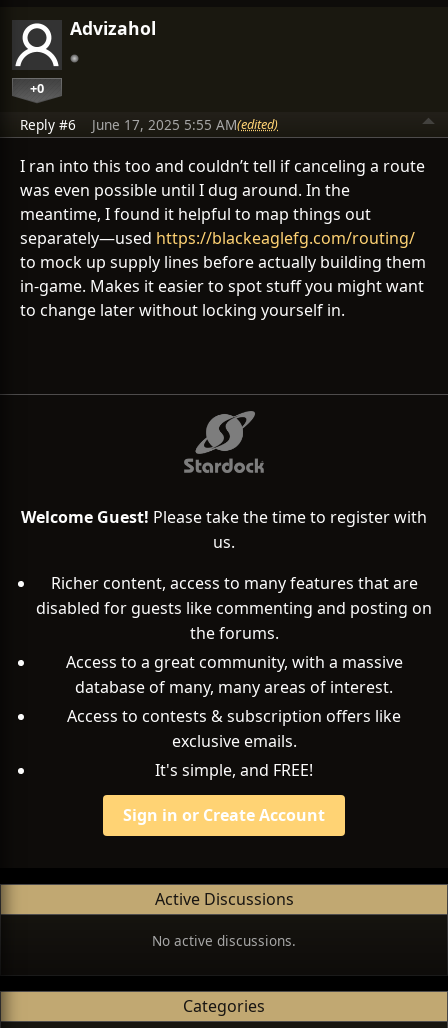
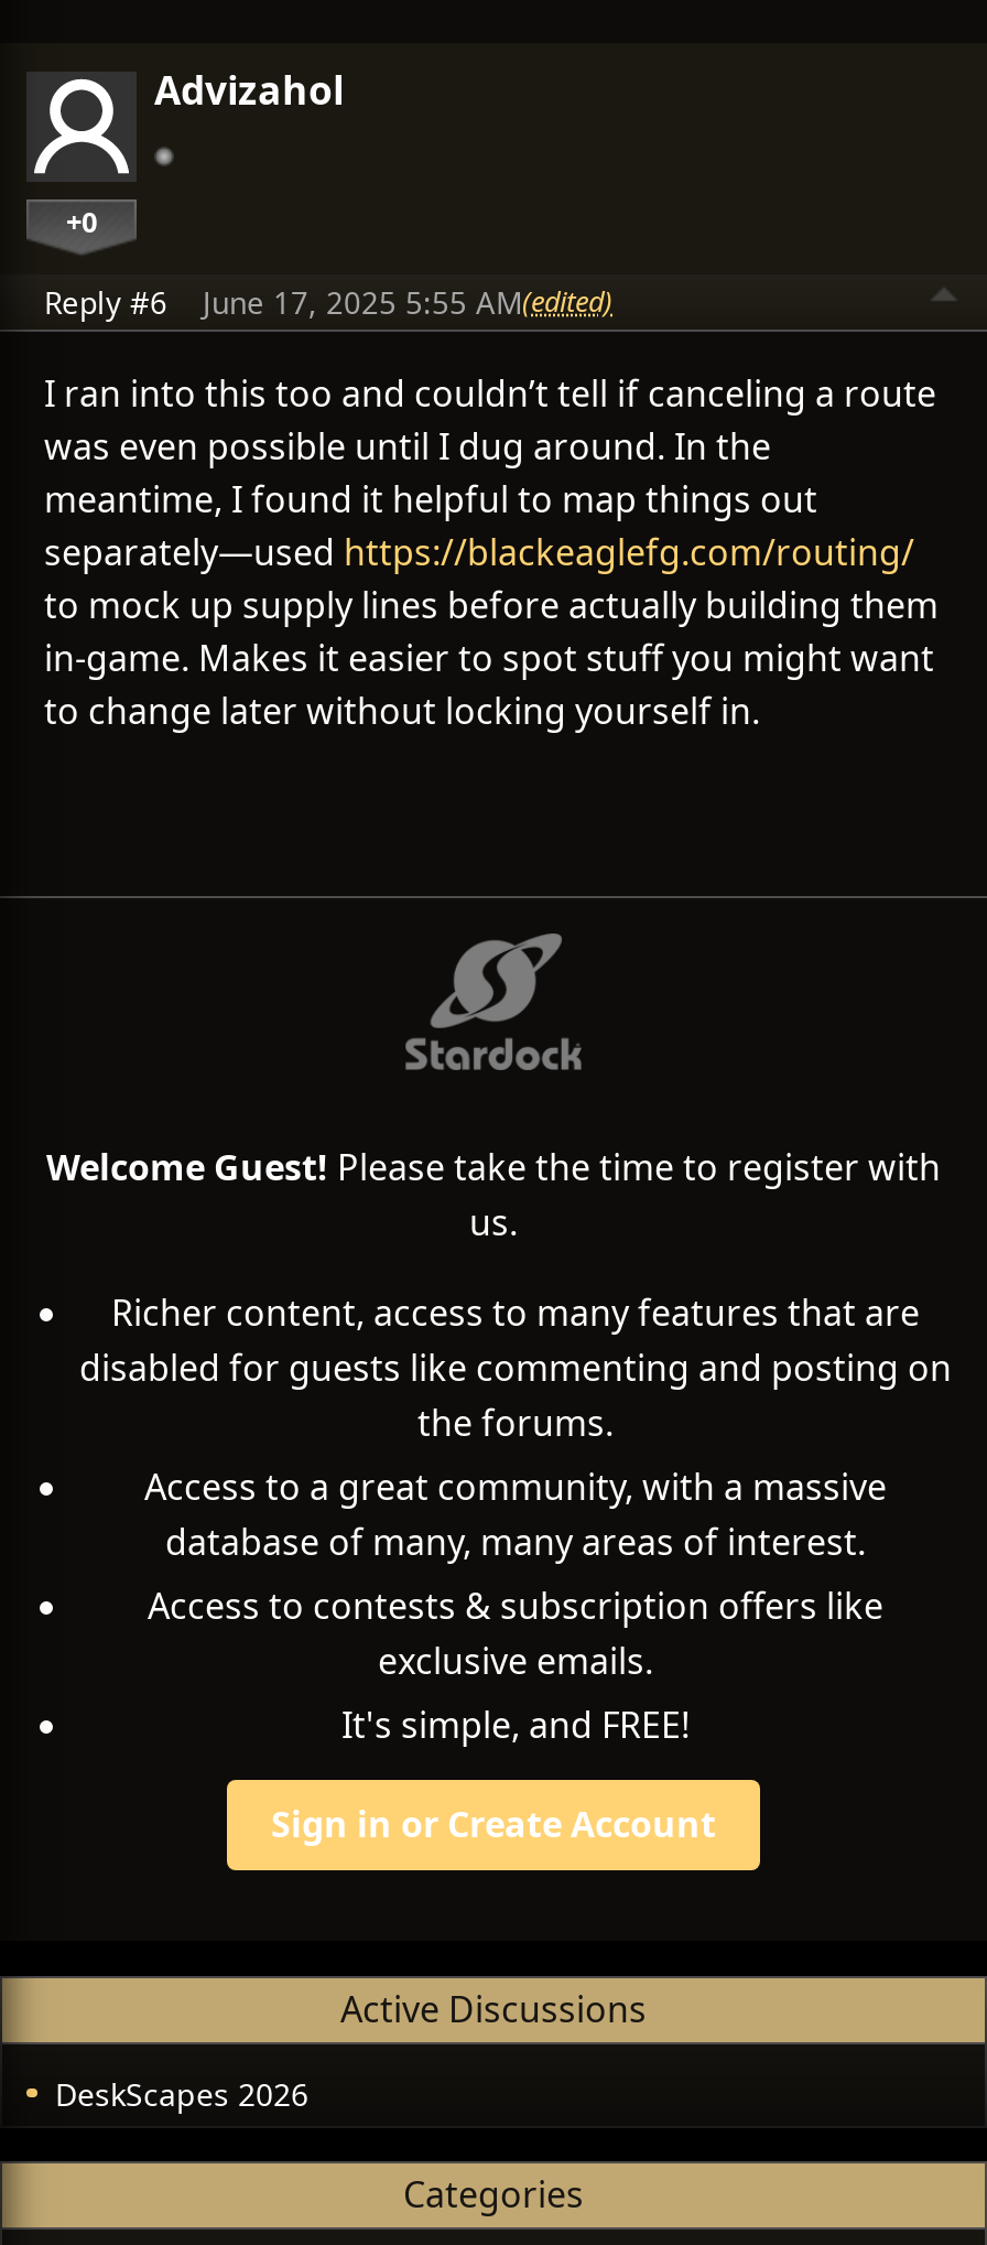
- No active discussions.
+ DeskScapes 2026
